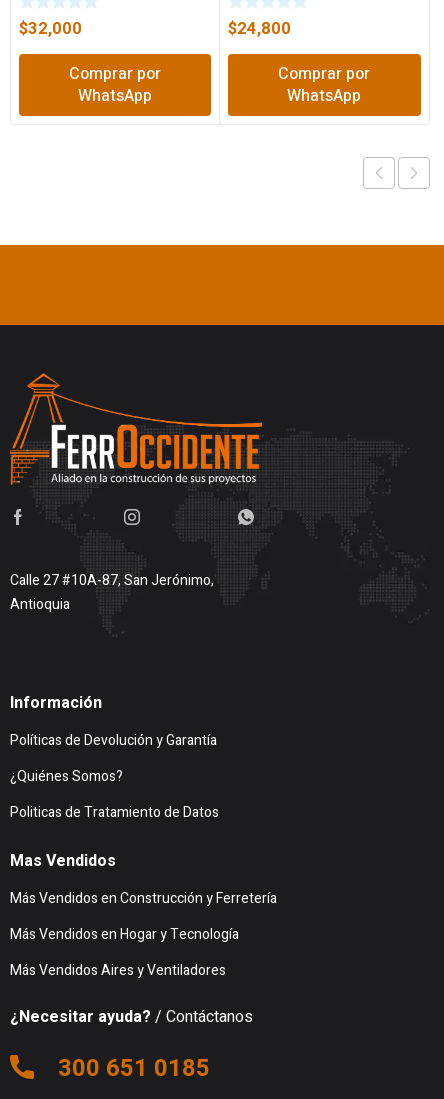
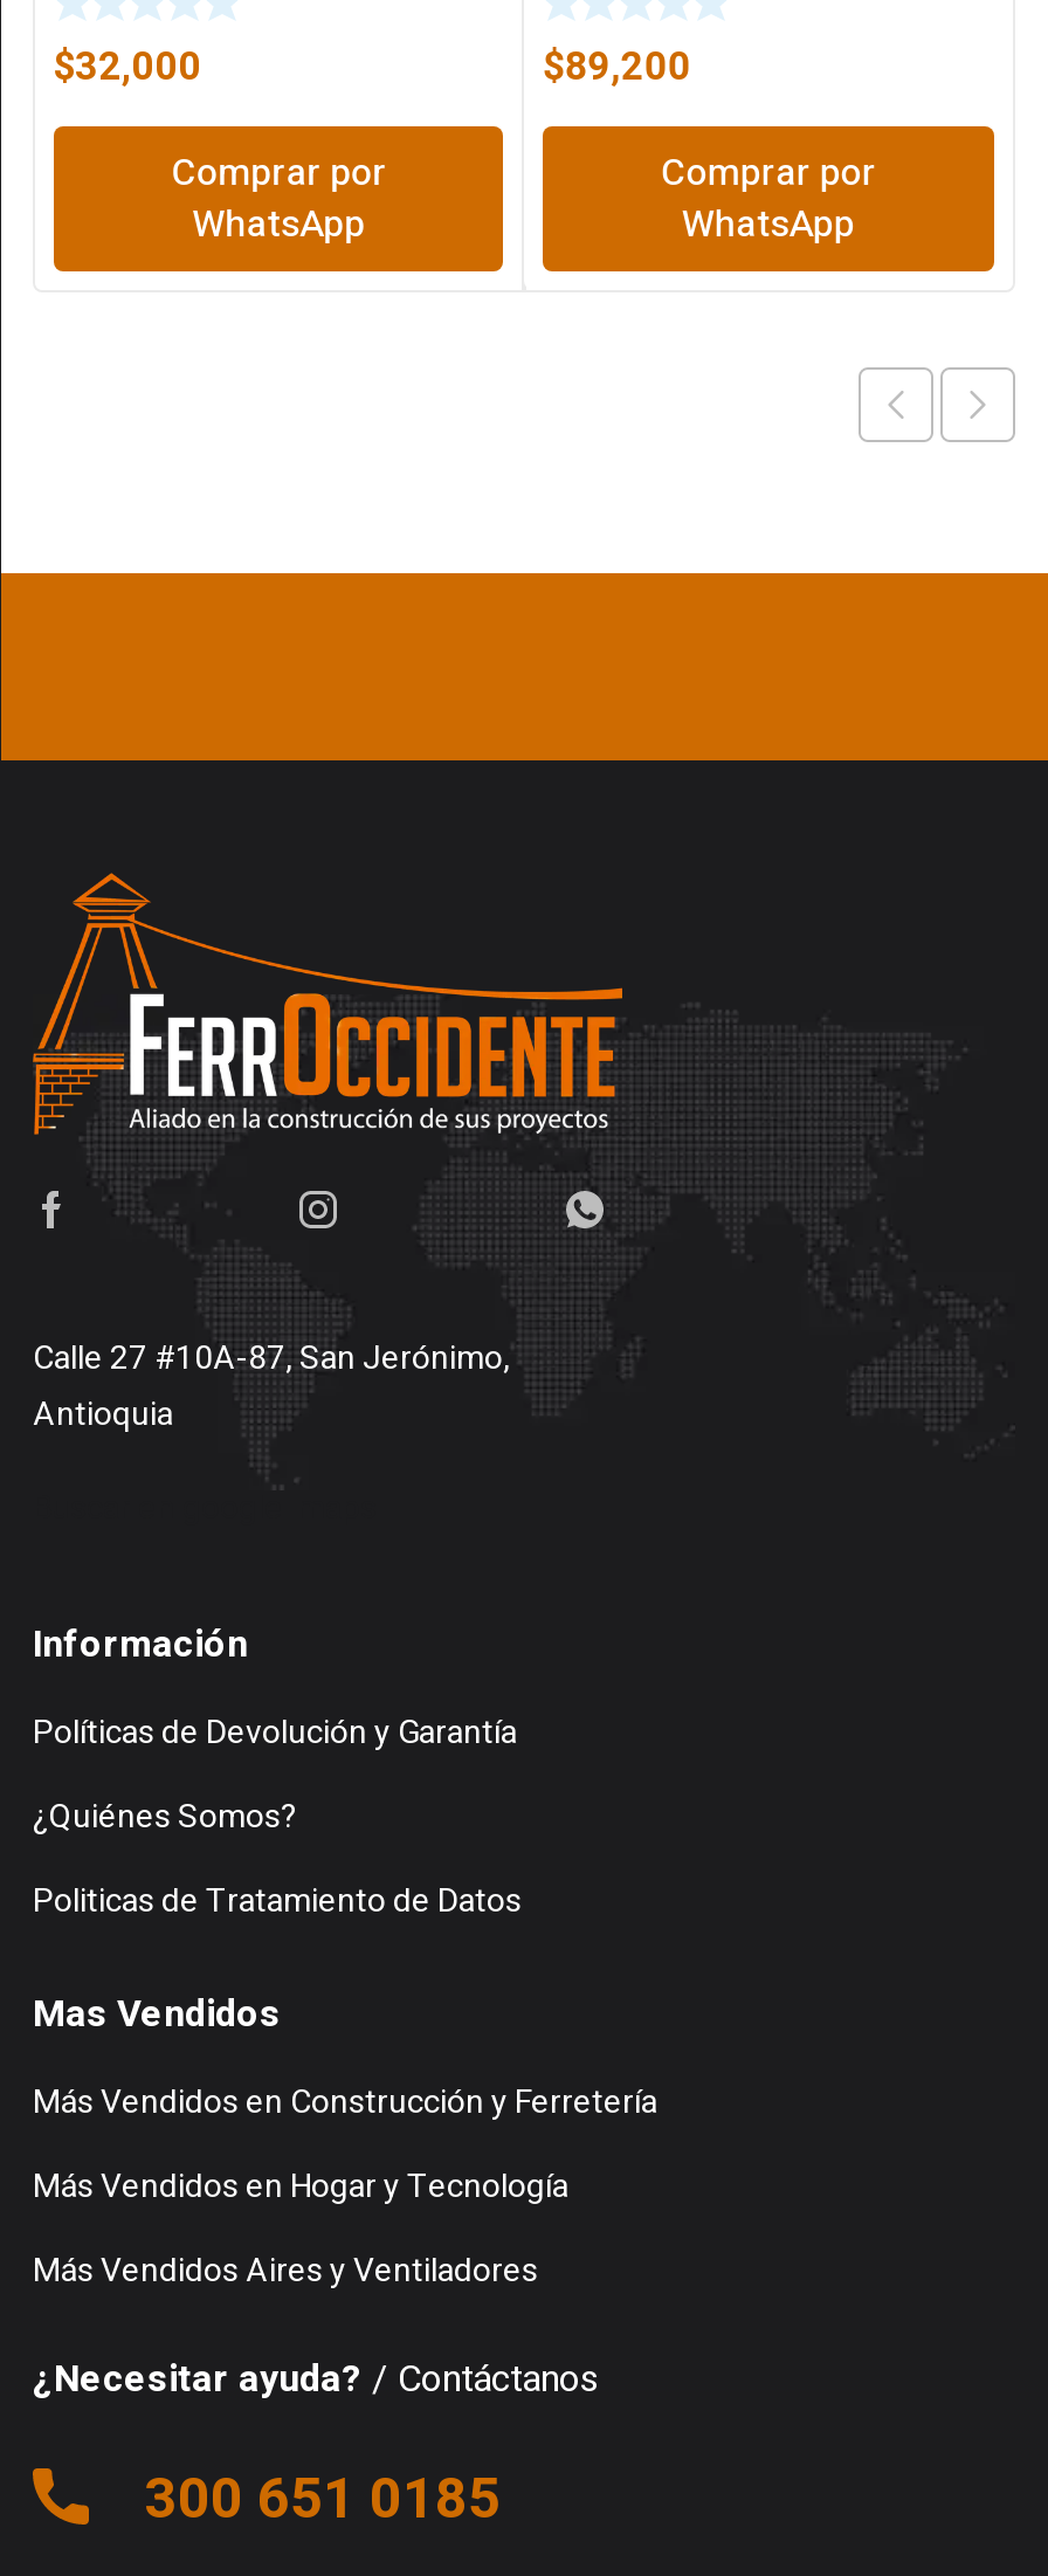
- $24,800
+ $89,200
